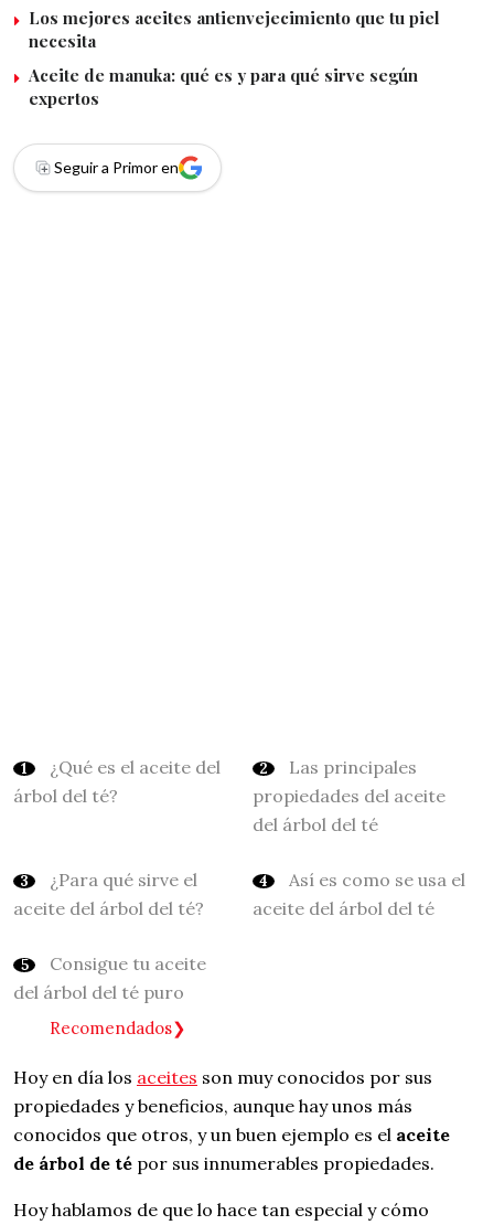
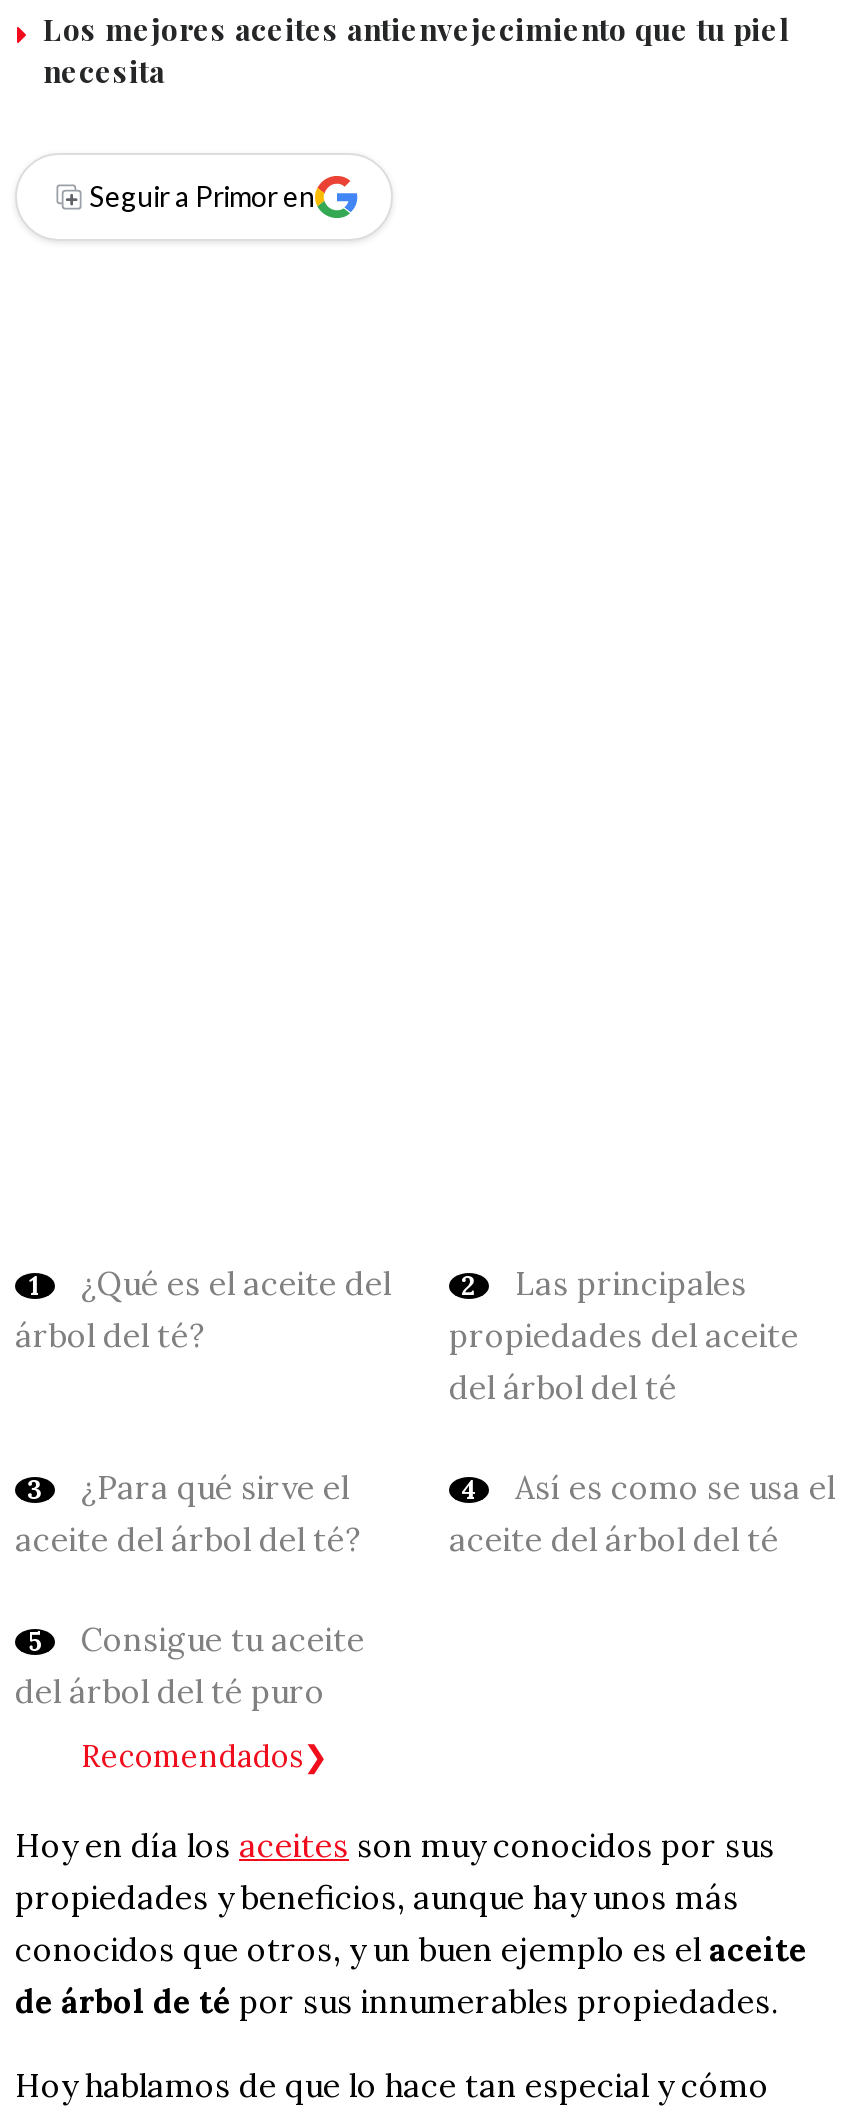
- Aceite de manuka: qué es y para qué sirve según
- expertos
